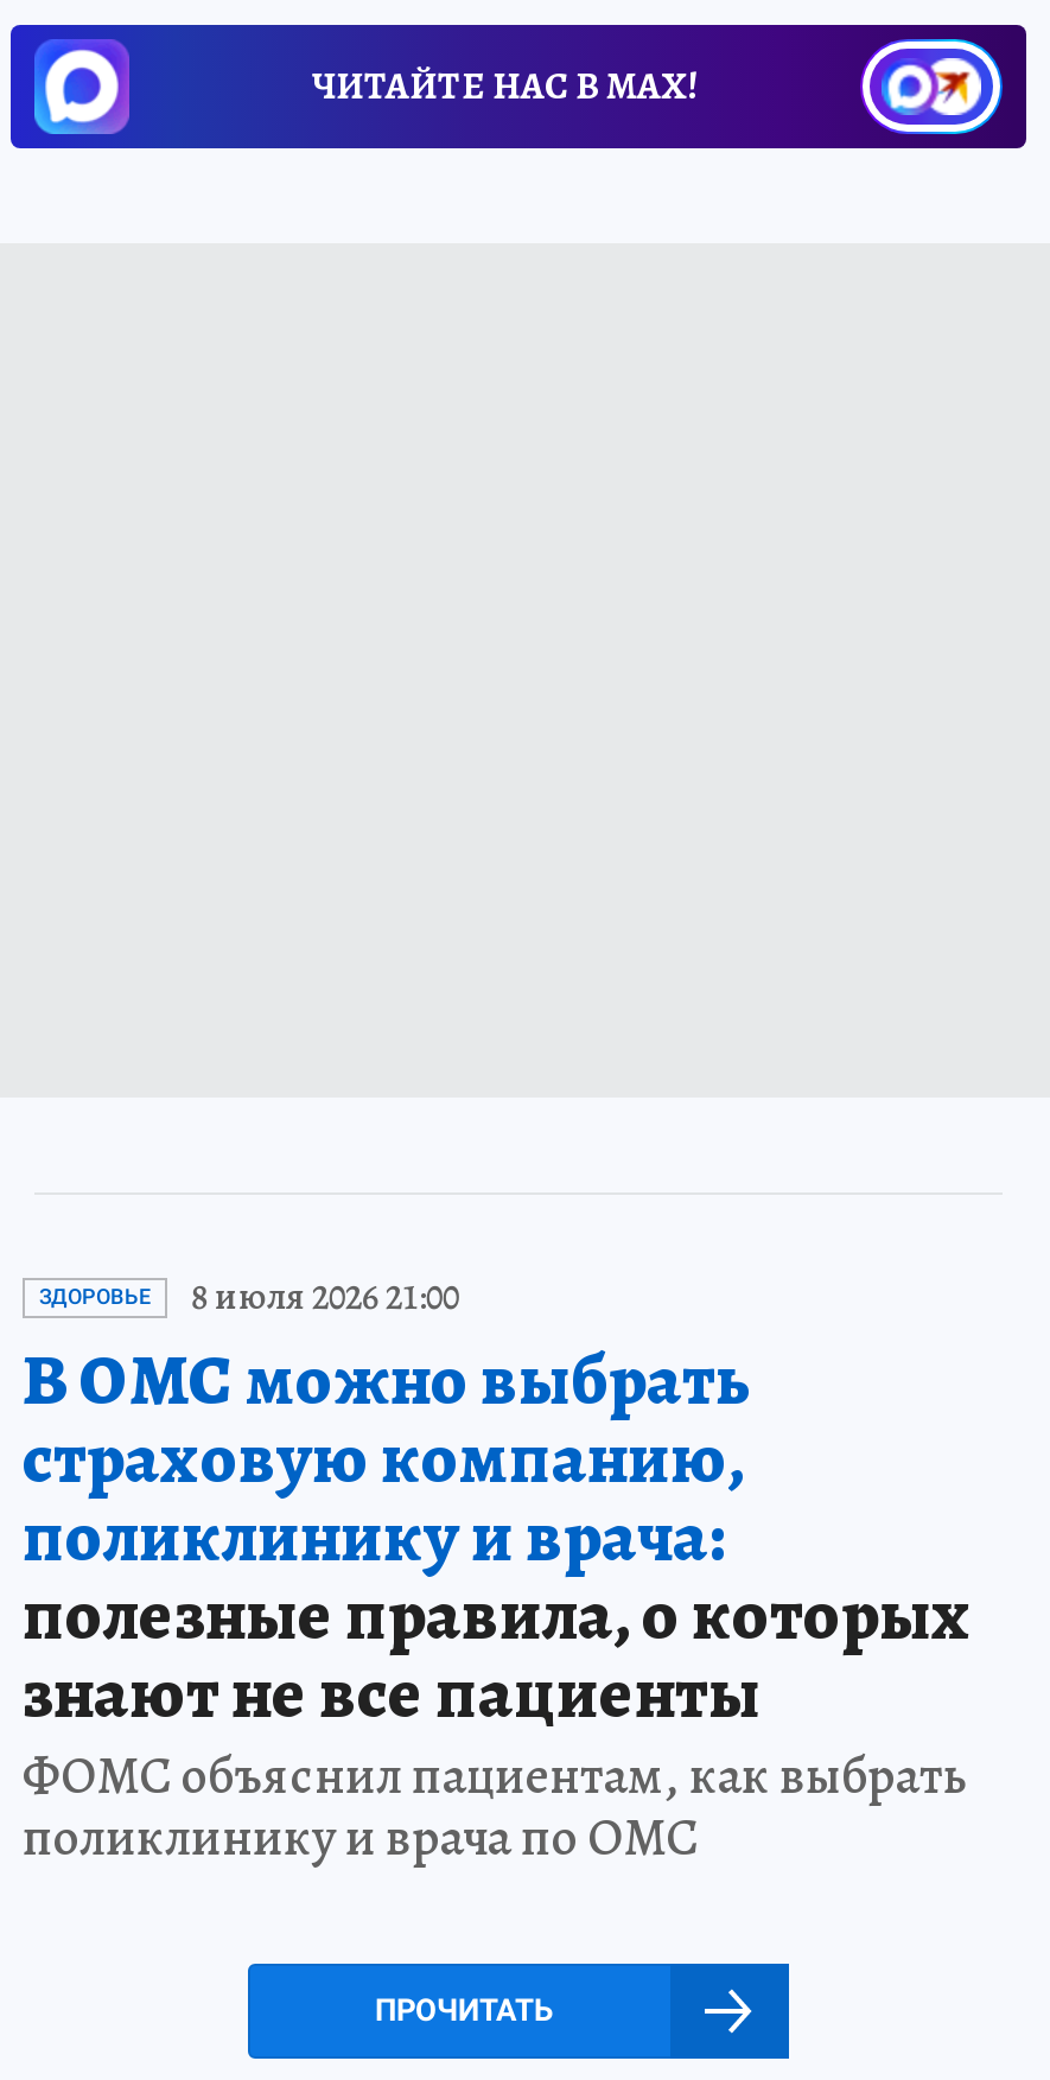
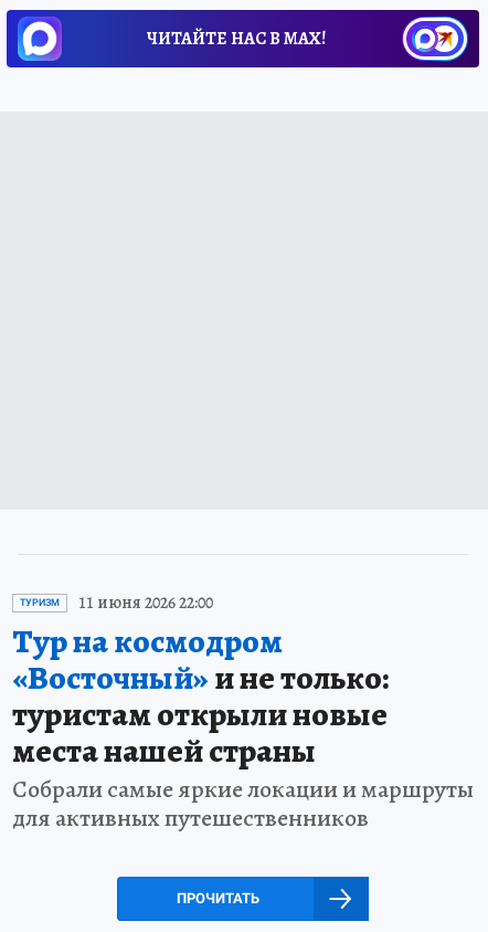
- ЗДОРОВЬЕ
- 8 июля 2026 21:00
- В ОМС можно выбрать
- страховую компанию,
- поликлинику и врача:
- полезные правила, о которых
- знают не все пациенты
- ФОМС объяснил пациентам, как выбрать
- поликлинику и врача по ОМС
+ ТУРИЗМ
+ 11 июня 2026 22:00
+ Тур на космодром
+ «Восточный»и не только:
+ туристам открыли новые
+ места нашей страны
+ Собрали самые яркие локации и маршруты
+ для активных путешественников
